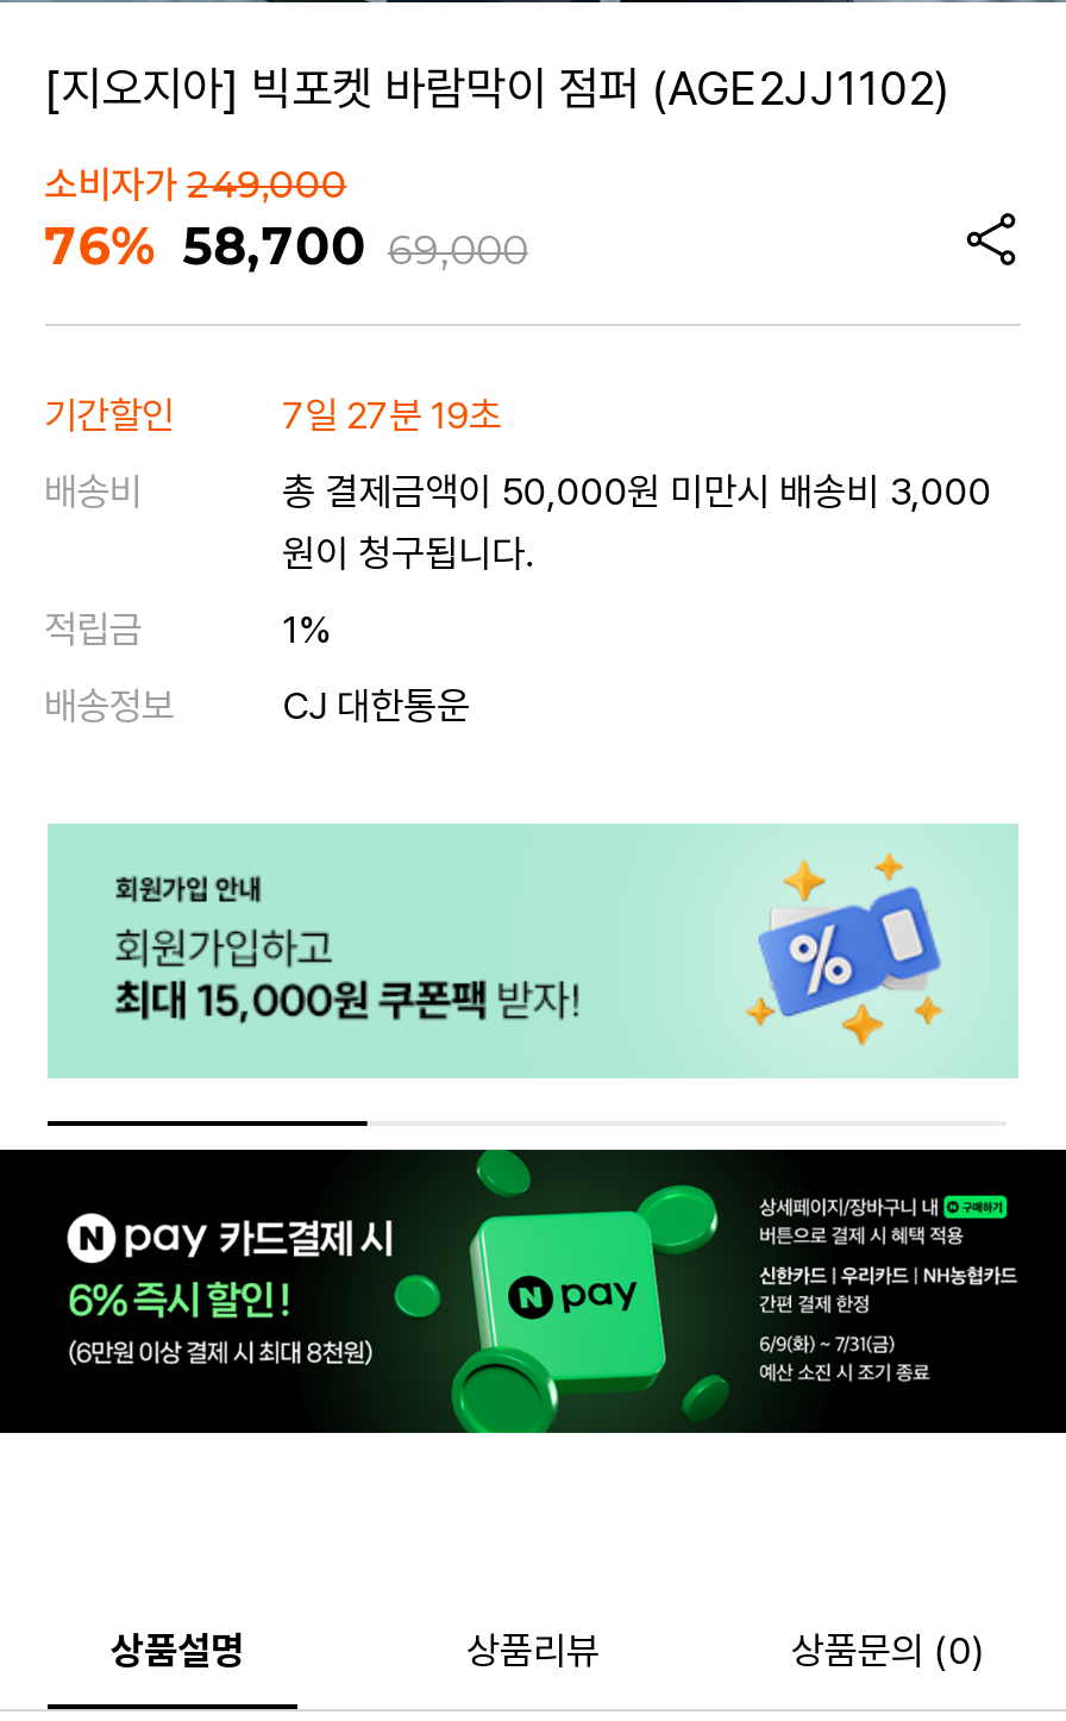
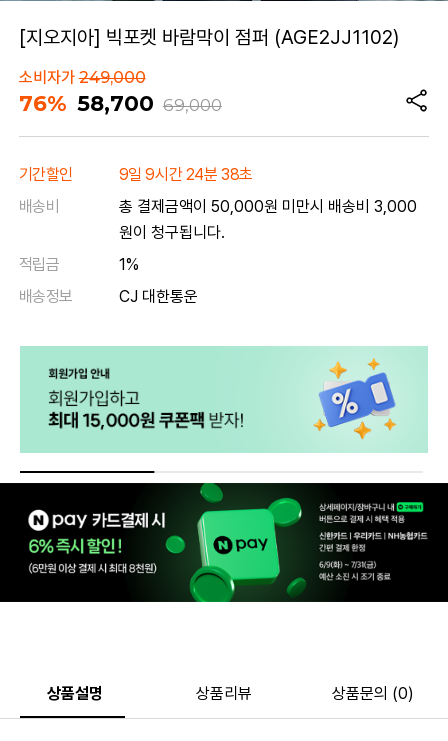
- 7일 27분 19초
+ 9일 9시간 24분 38초
